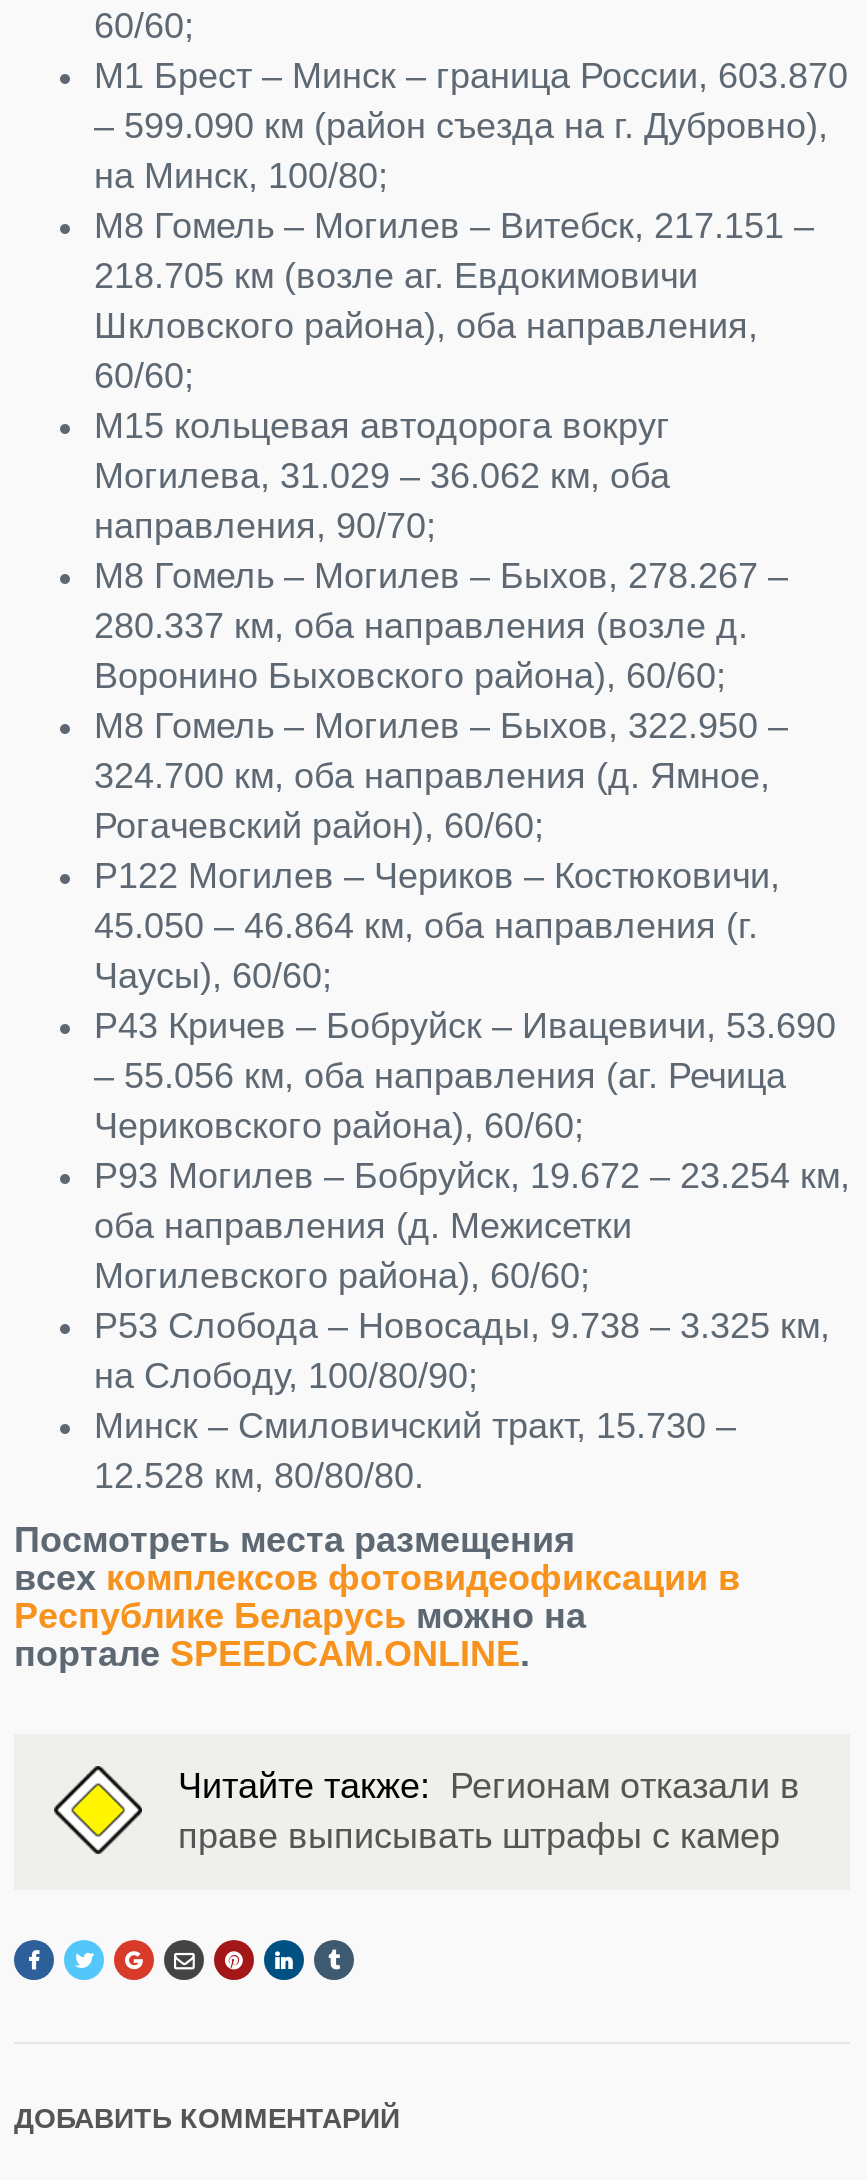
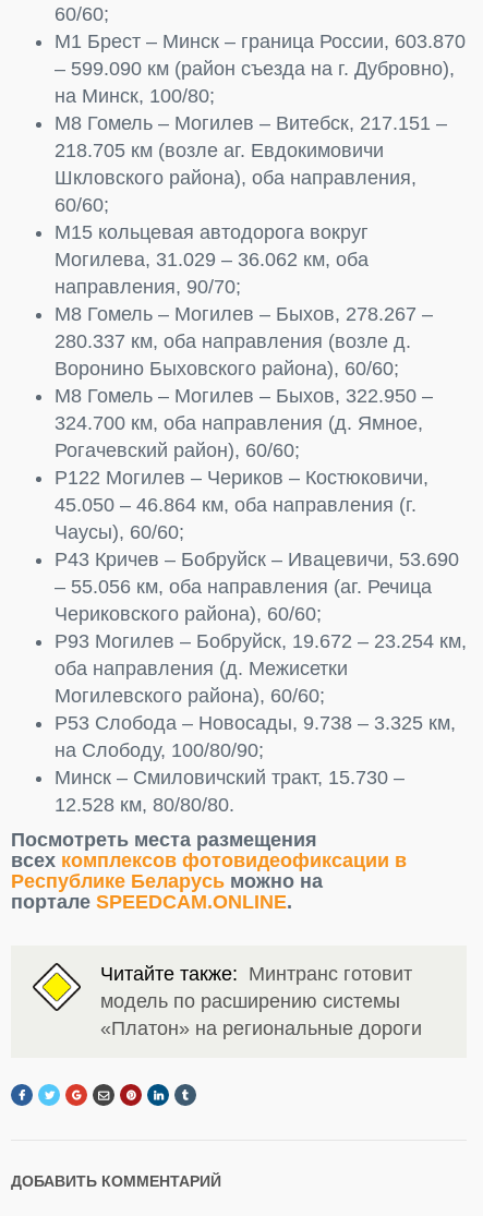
- Читайте также: Регионам отказали в
- праве выписывать штрафы с камер
+ Читайте также: Минтранс готовит
+ модель по расширению системы
+ «Платон» на региональные дороги
